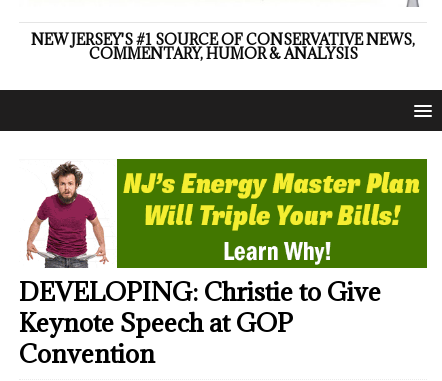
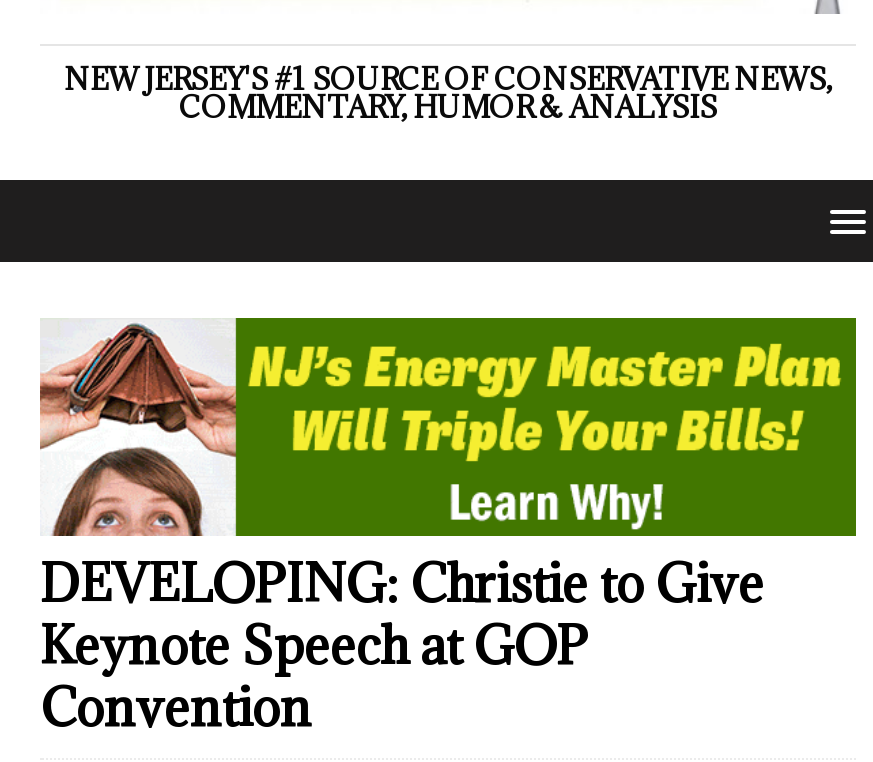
- [image]
+ [image]
